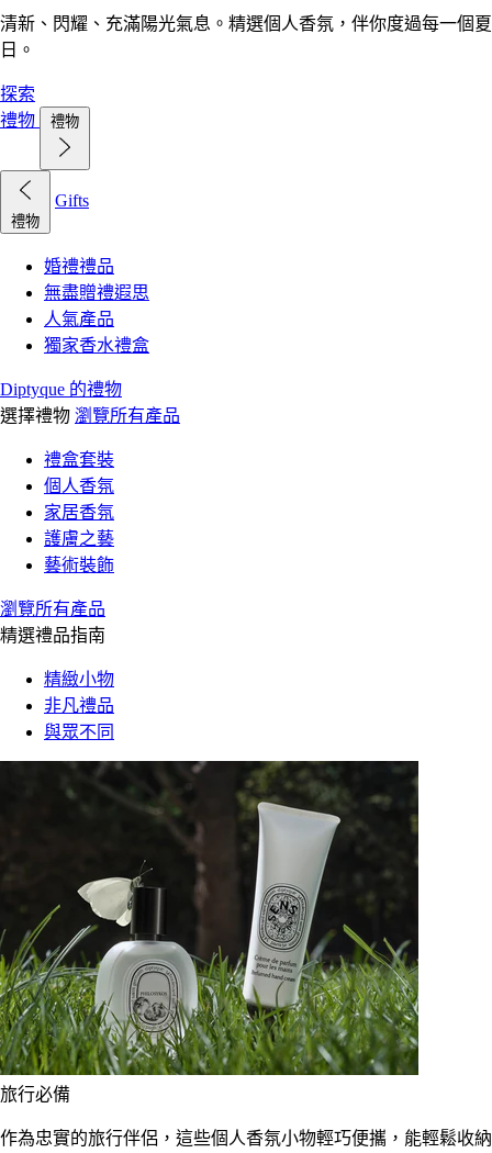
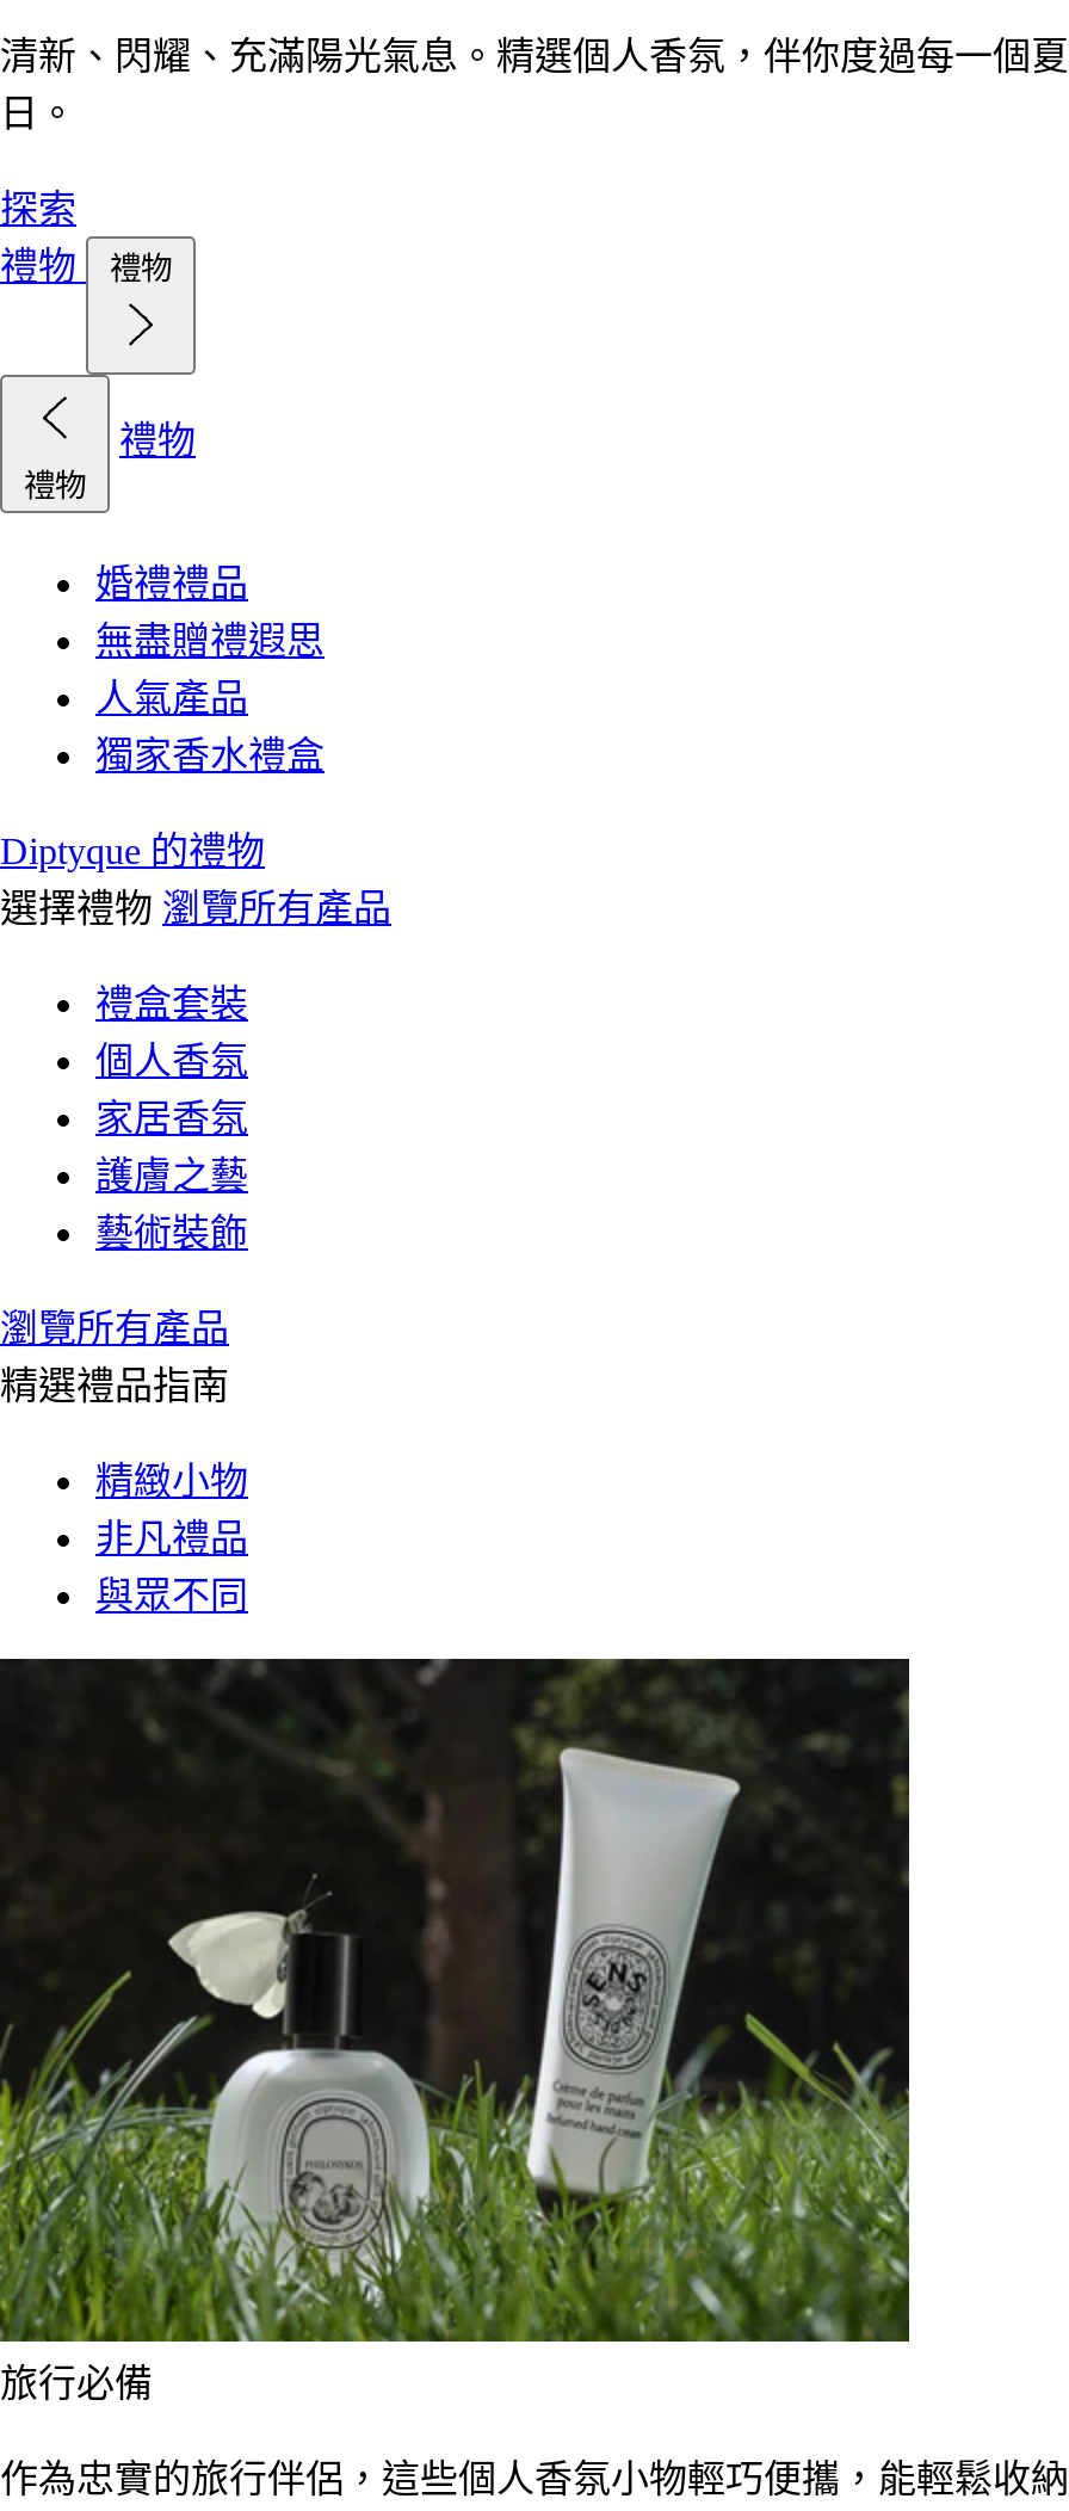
- Gifts
+ 禮物
